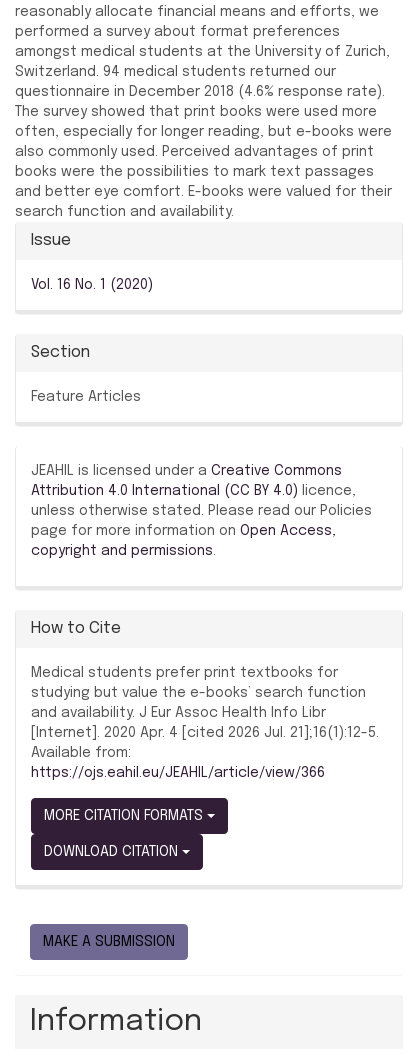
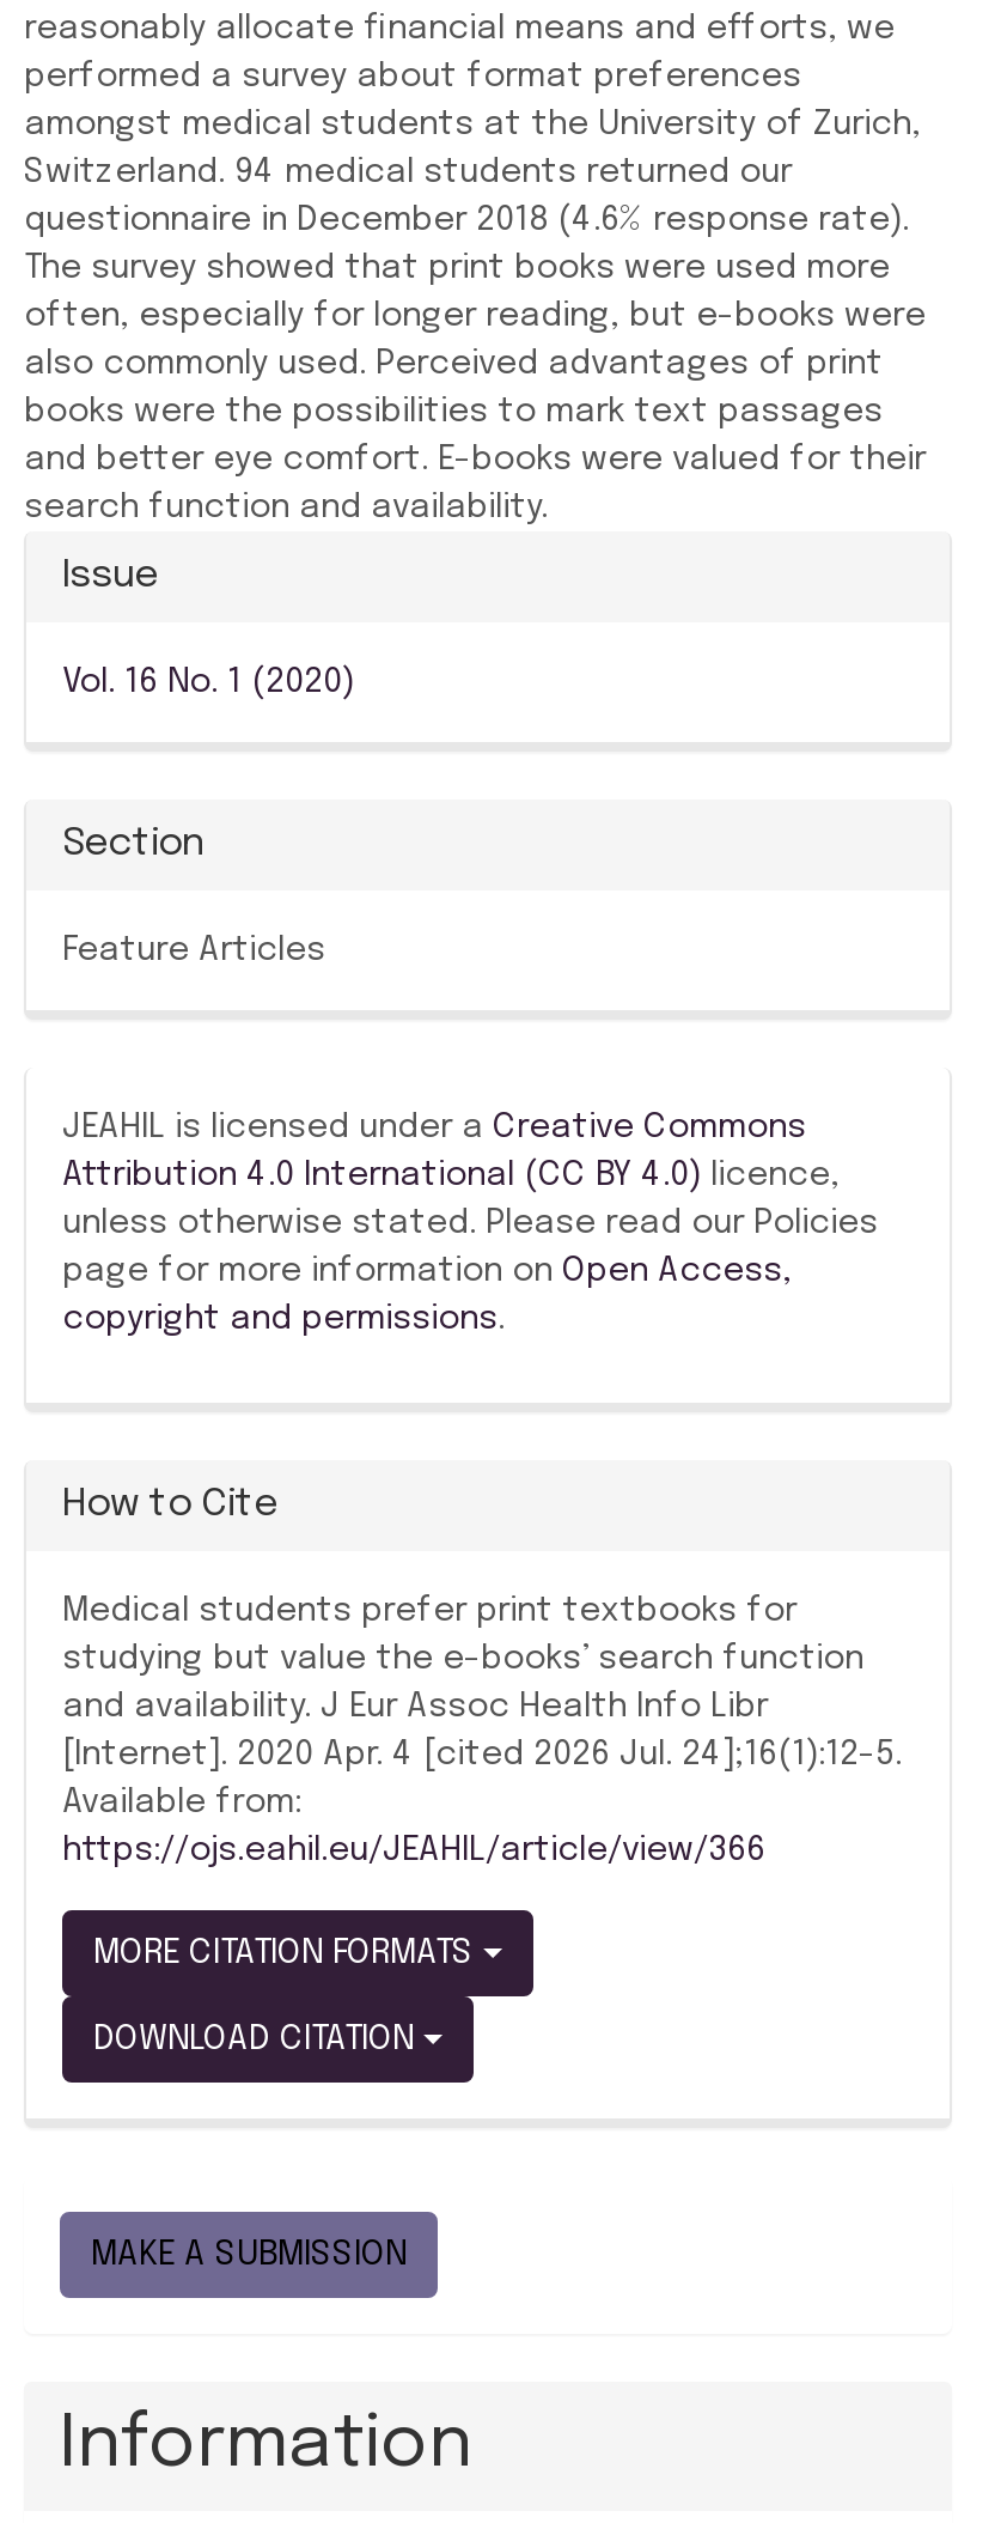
- [Internet]. 2020 Apr. 4 [cited 2026 Jul. 21];16(1):12-5.
+ [Internet]. 2020 Apr. 4 [cited 2026 Jul. 24];16(1):12-5.
